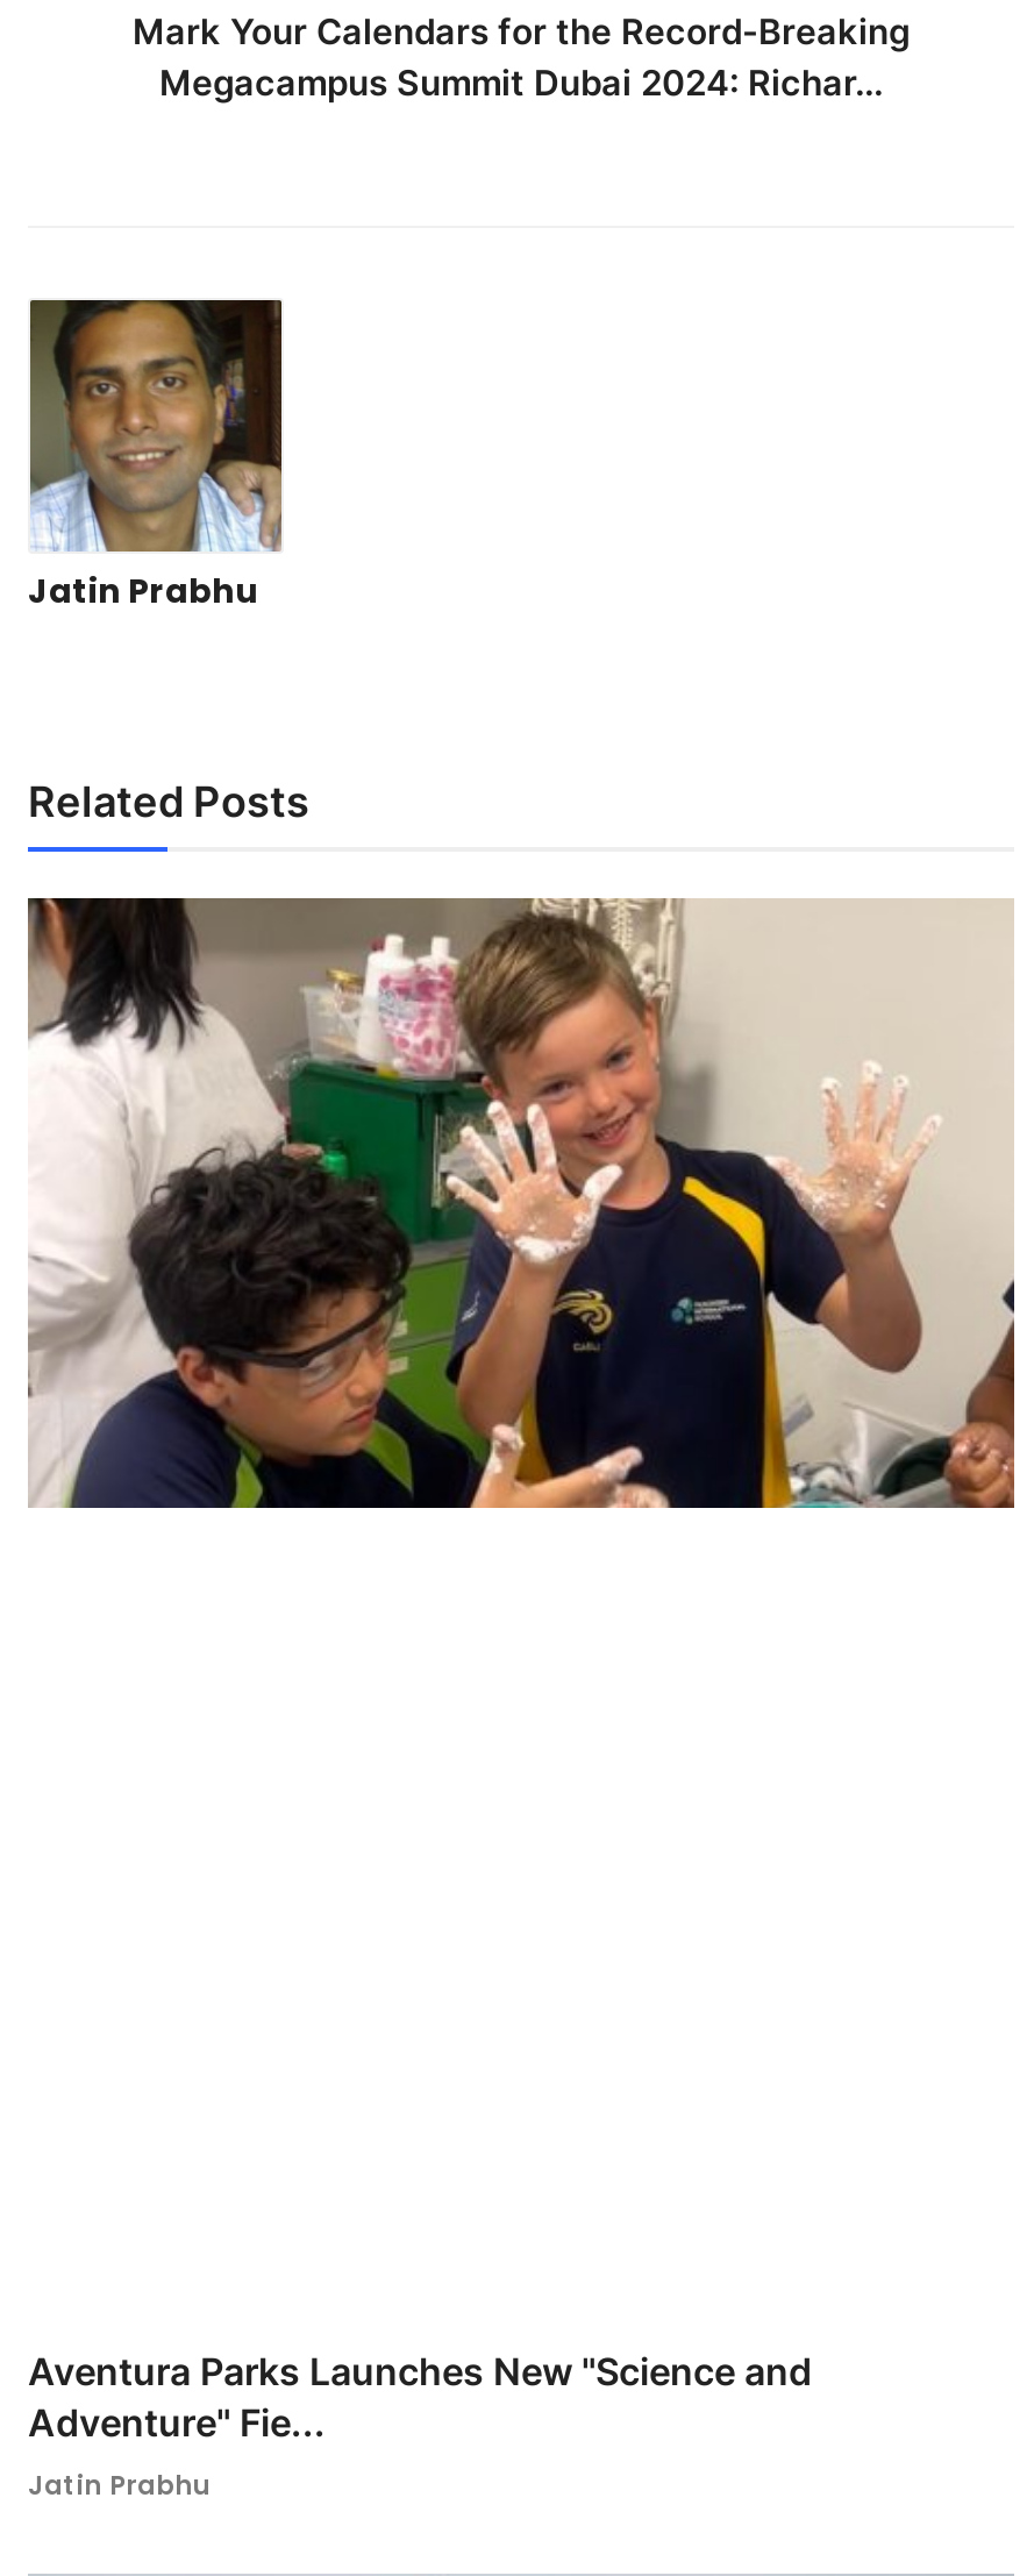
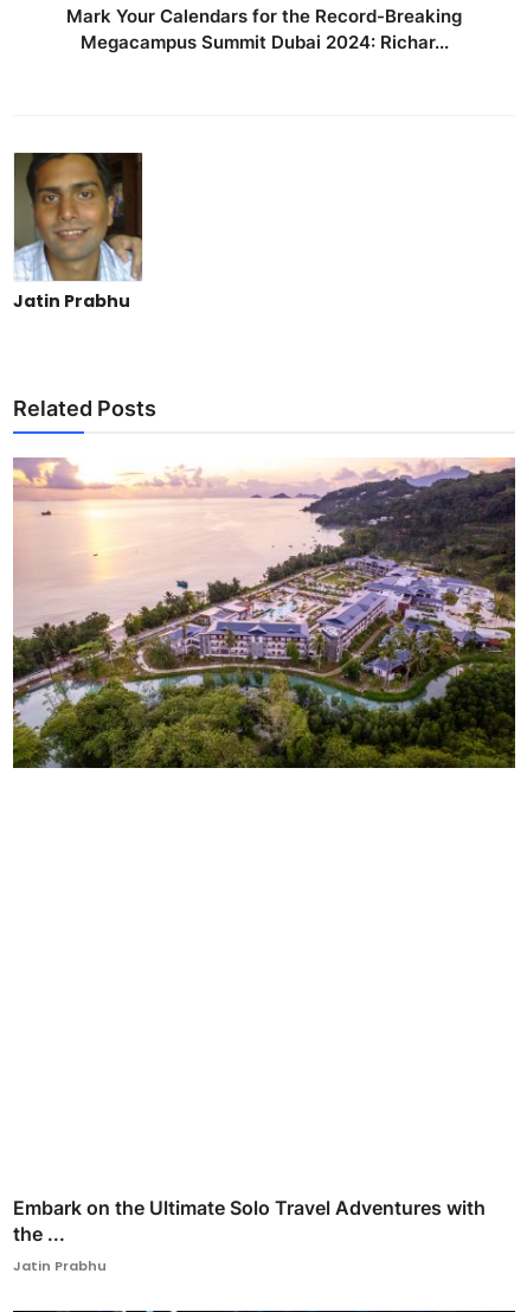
- [image]
+ [image]

- Aventura Parks Launches New "Science and
- Adventure" Fie...
+ Embark on the Ultimate Solo Travel Adventures with
+ the ...
